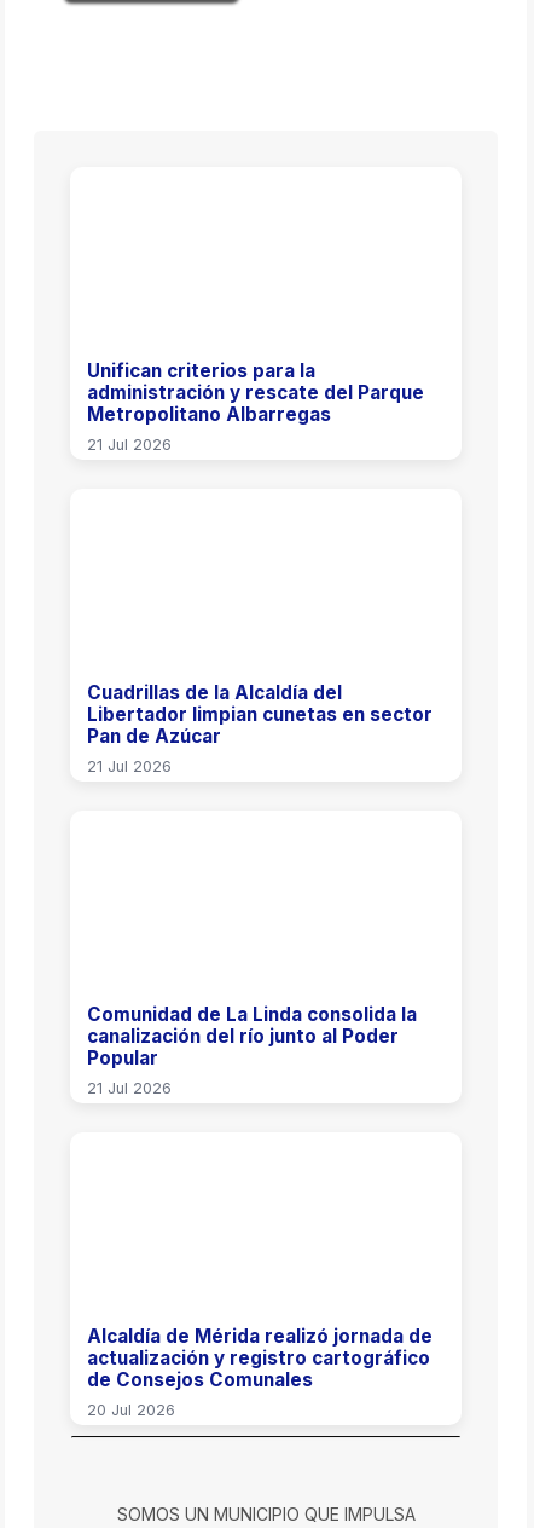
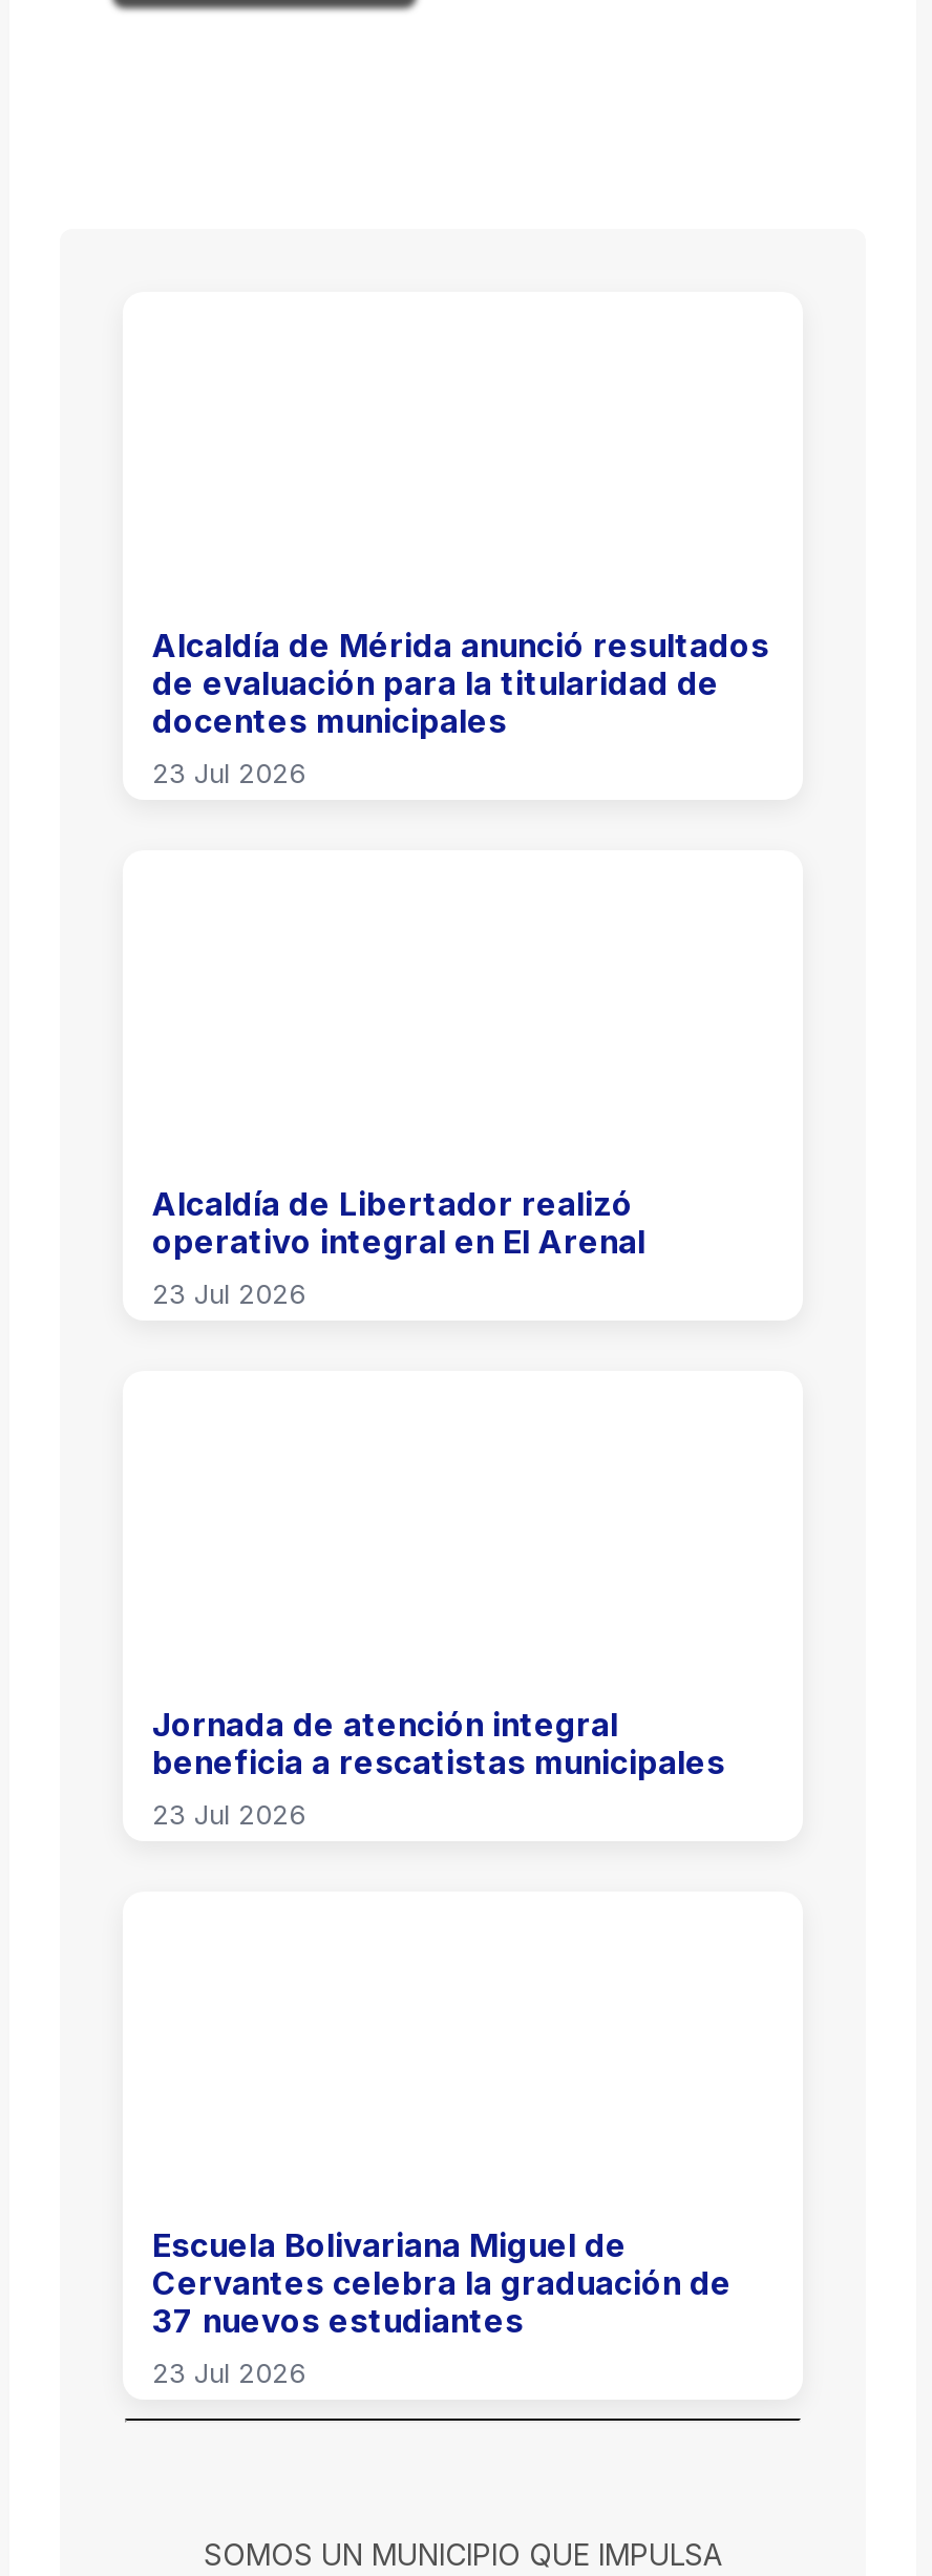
- Unifican criterios para la
- administración y rescate del Parque
- Metropolitano Albarregas
- 21 Jul 2026
+ Alcaldía de Mérida anunció resultados
+ de evaluación para la titularidad de
+ docentes municipales
+ 23 Jul 2026

- Cuadrillas de la Alcaldía del
- Libertador limpian cunetas en sector
- Pan de Azúcar
- 21 Jul 2026
+ Alcaldía de Libertador realizó
+ operativo integral en El Arenal
+ 23 Jul 2026

- Comunidad de La Linda consolida la
- canalización del río junto al Poder
- Popular
- 21 Jul 2026
+ Jornada de atención integral
+ beneficia a rescatistas municipales
+ 23 Jul 2026

- Alcaldía de Mérida realizó jornada de
- actualización y registro cartográfico
- de Consejos Comunales
- 20 Jul 2026
+ Escuela Bolivariana Miguel de
+ Cervantes celebra la graduación de
+ 37 nuevos estudiantes
+ 23 Jul 2026
